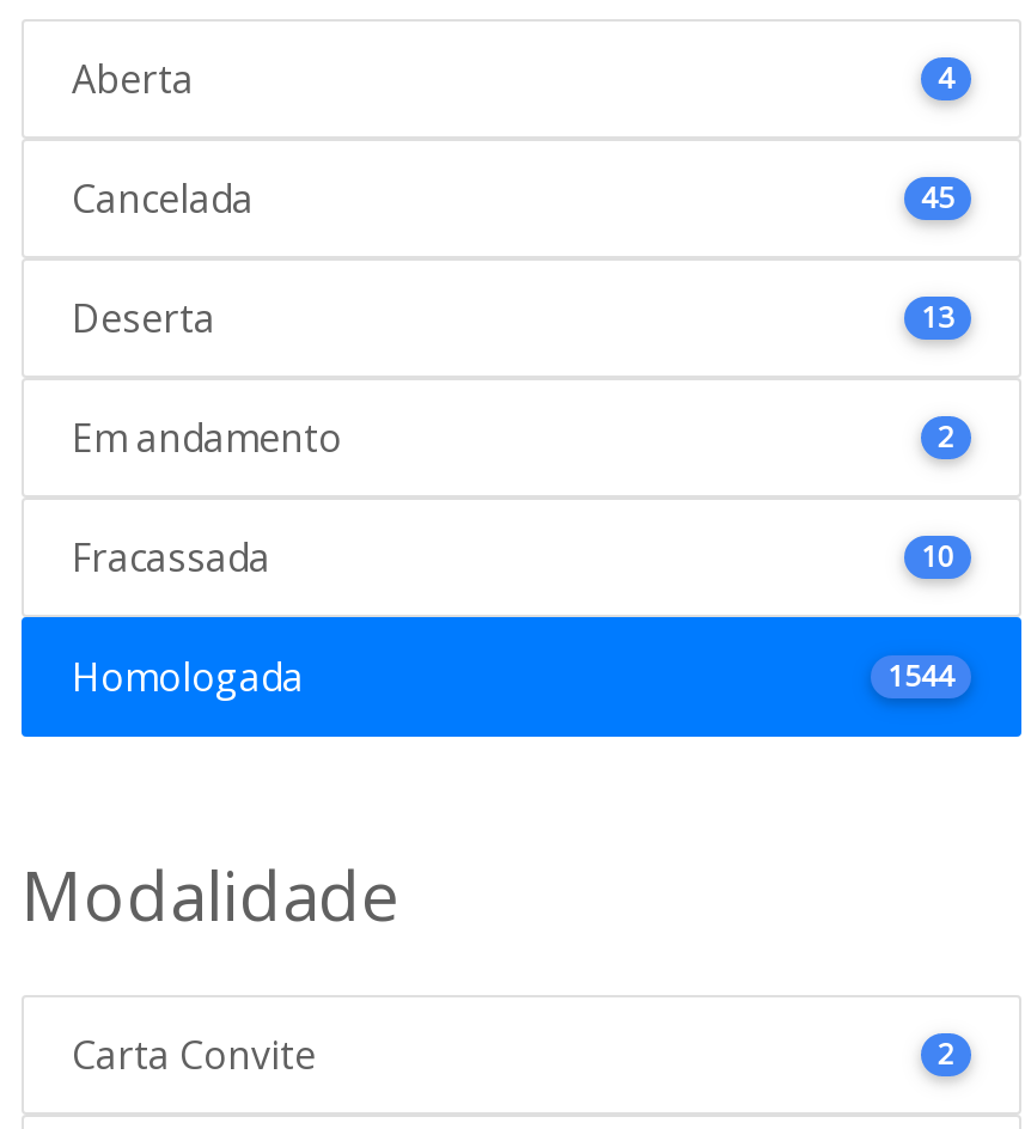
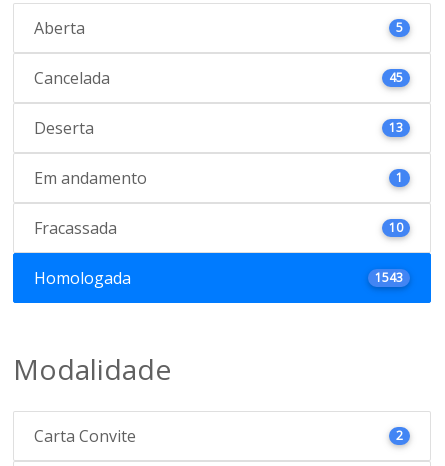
- 4
+ 5

- 2
+ 1

- 1544
+ 1543
